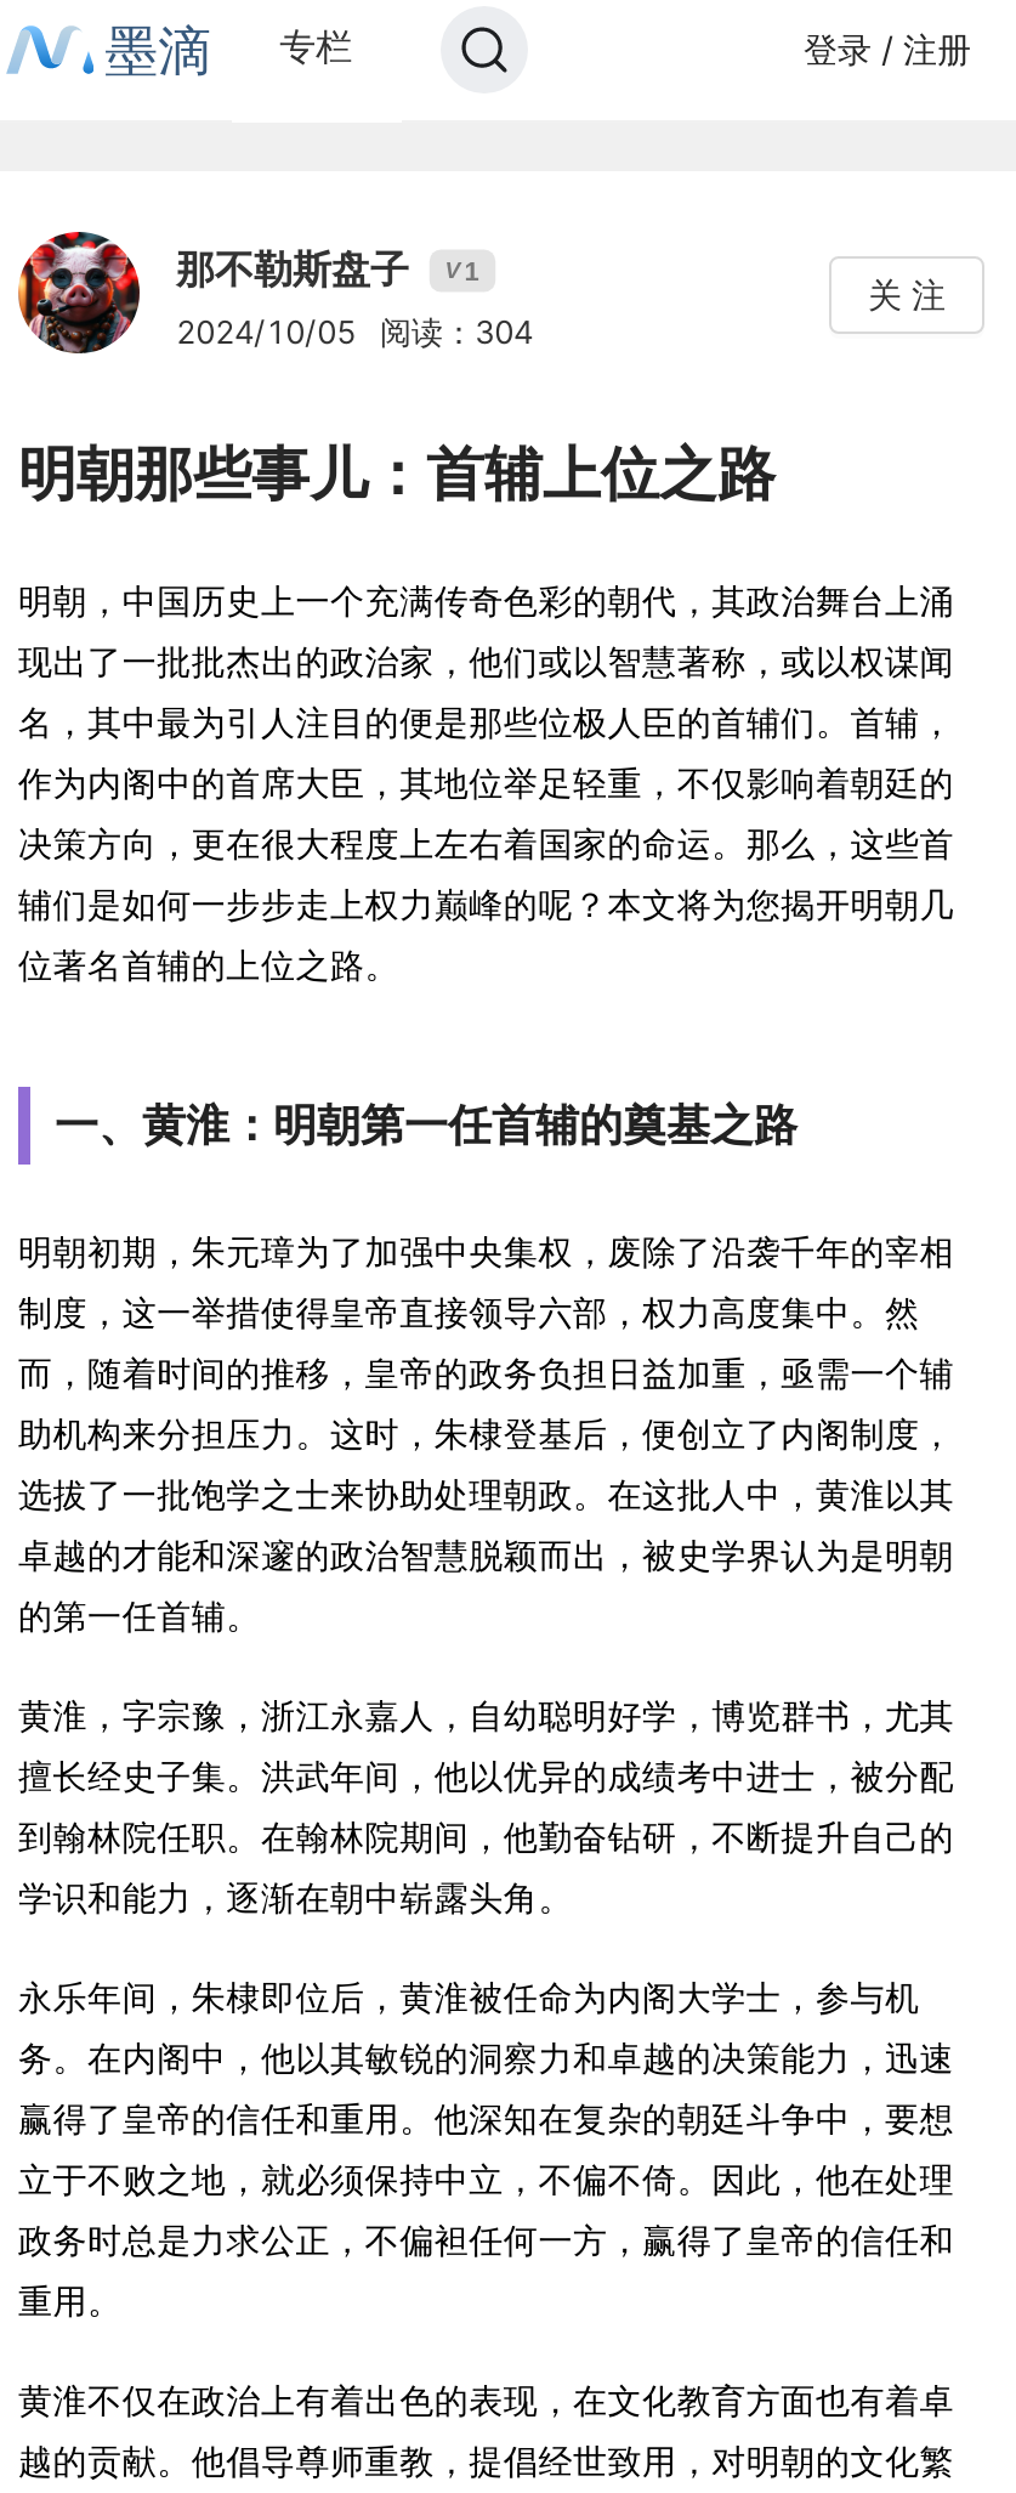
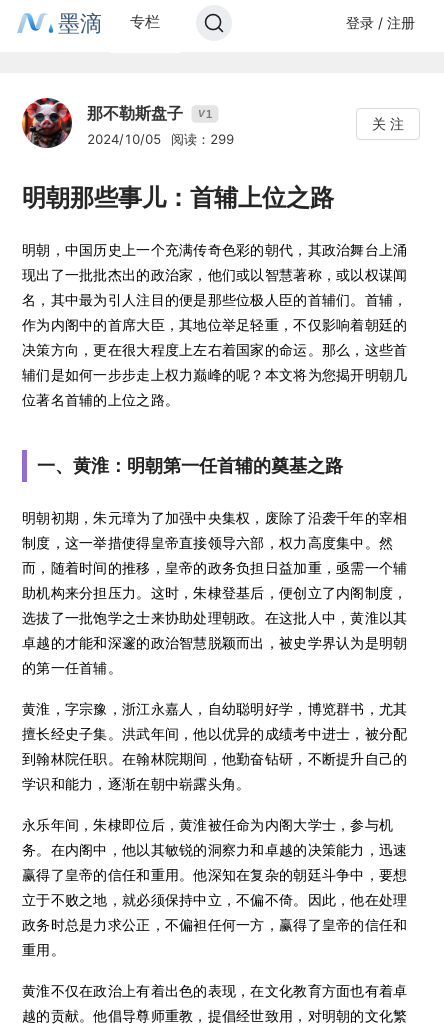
- 2024/10/05 阅读：304
+ 2024/10/05 阅读：299
